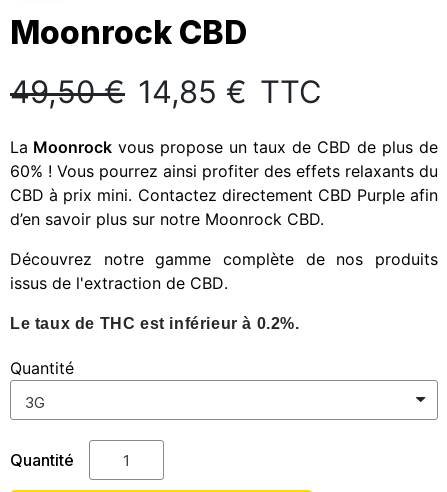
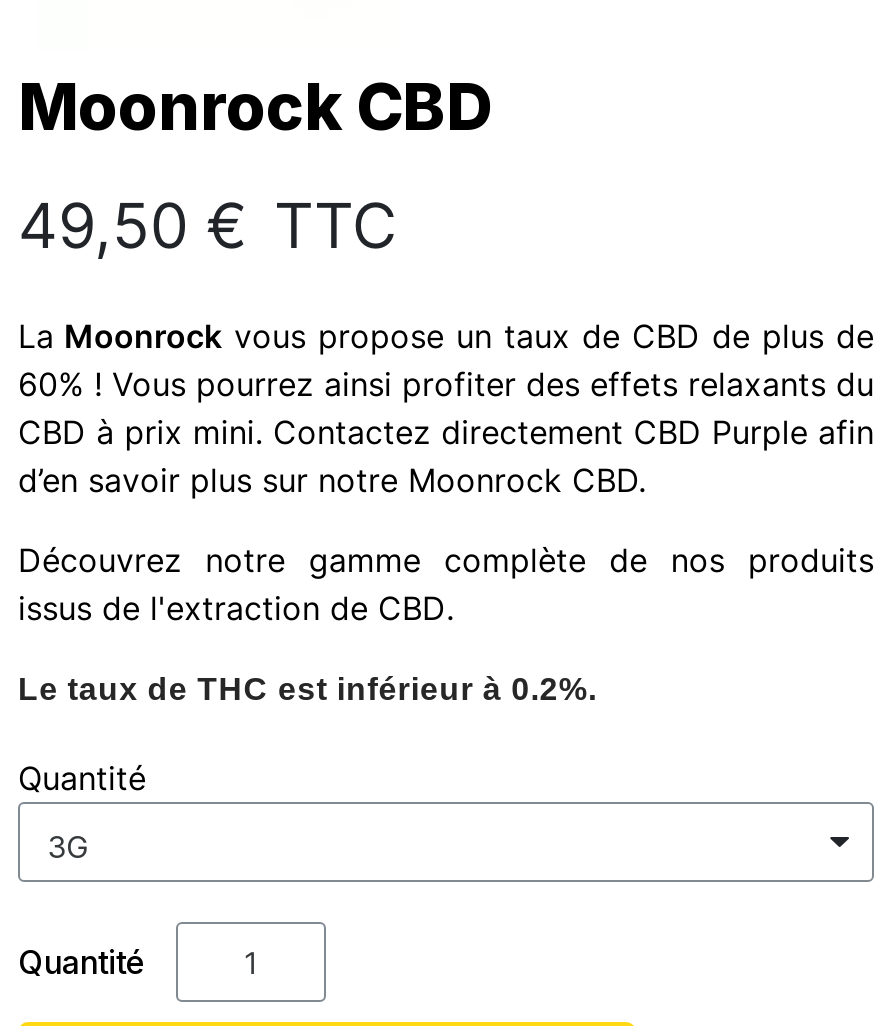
- 49,50 € 14,85 € TTC
+ 49,50 € TTC
